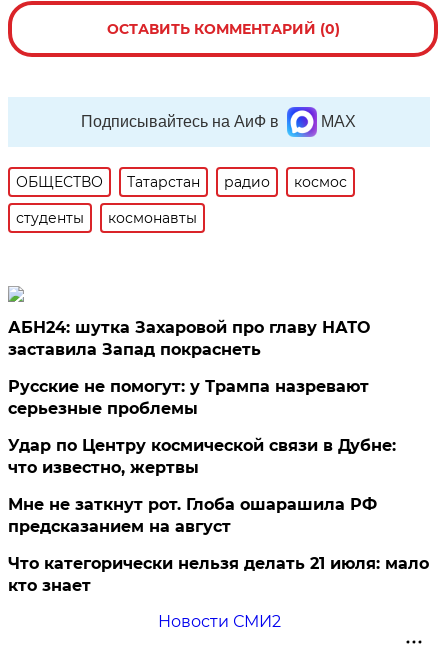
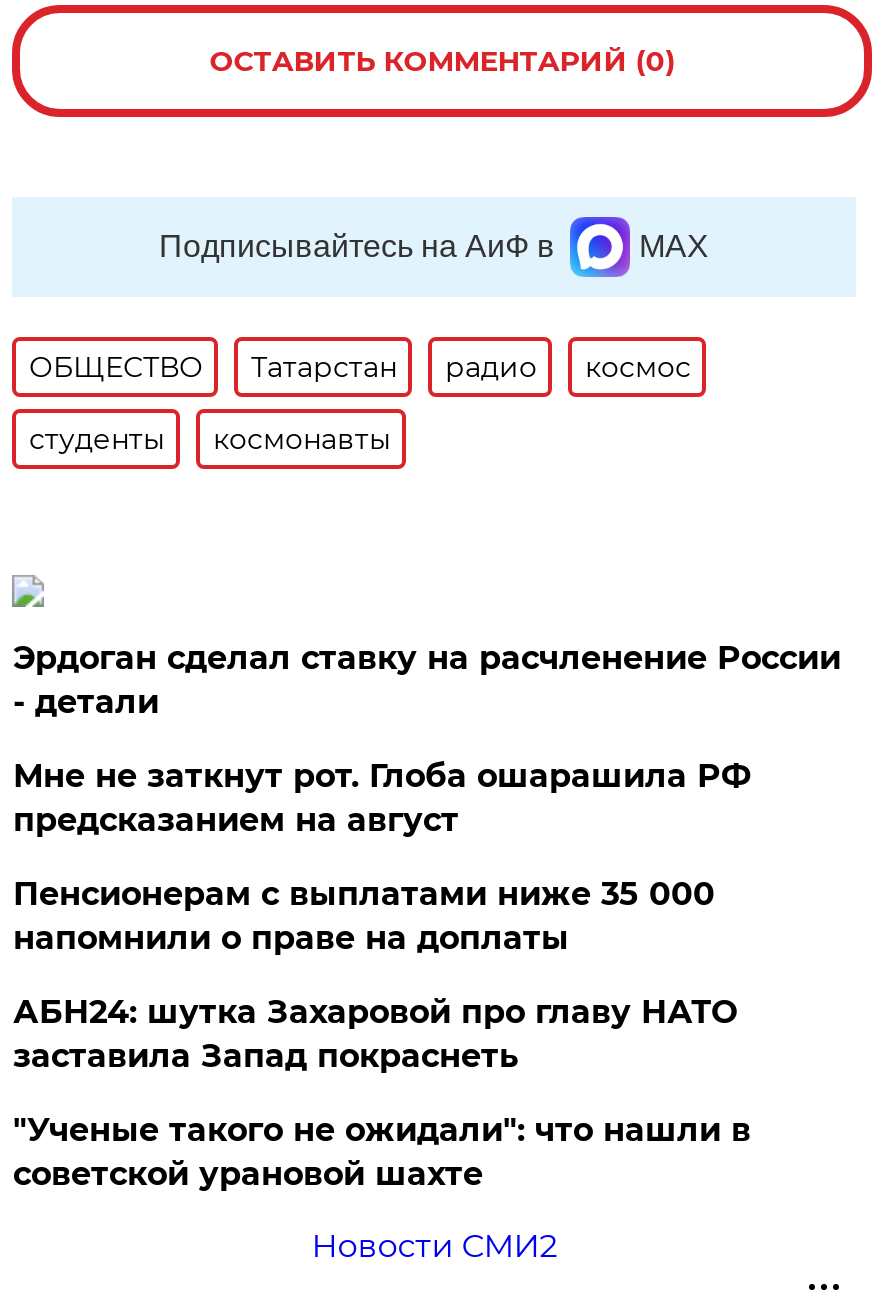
+ Эрдоган сделал ставку на расчленение России
+ - детали
+ Пенсионерам с выплатами ниже 35 000
+ напомнили о праве на доплаты

moved down: АБН24: шутка Захаровой про главу НАТО | заставила Запад покраснеть

- Русские не помогут: у Трампа назревают
- серьезные проблемы
- Удар по Центру космической связи в Дубне:
- что известно, жертвы
- Что категорически нельзя делать 21 июля: мало
- кто знает
+ "Ученые такого не ожидали": что нашли в
+ советской урановой шахте

moved up: Мне не заткнут рот. Глоба ошарашила РФ | предсказанием на август
